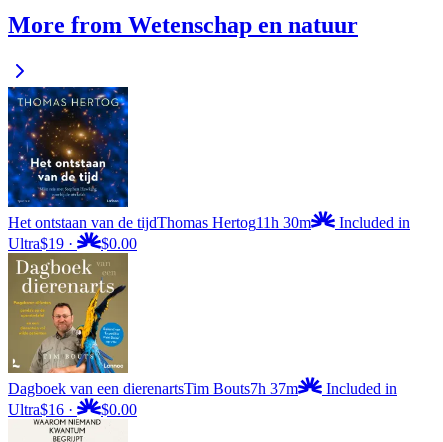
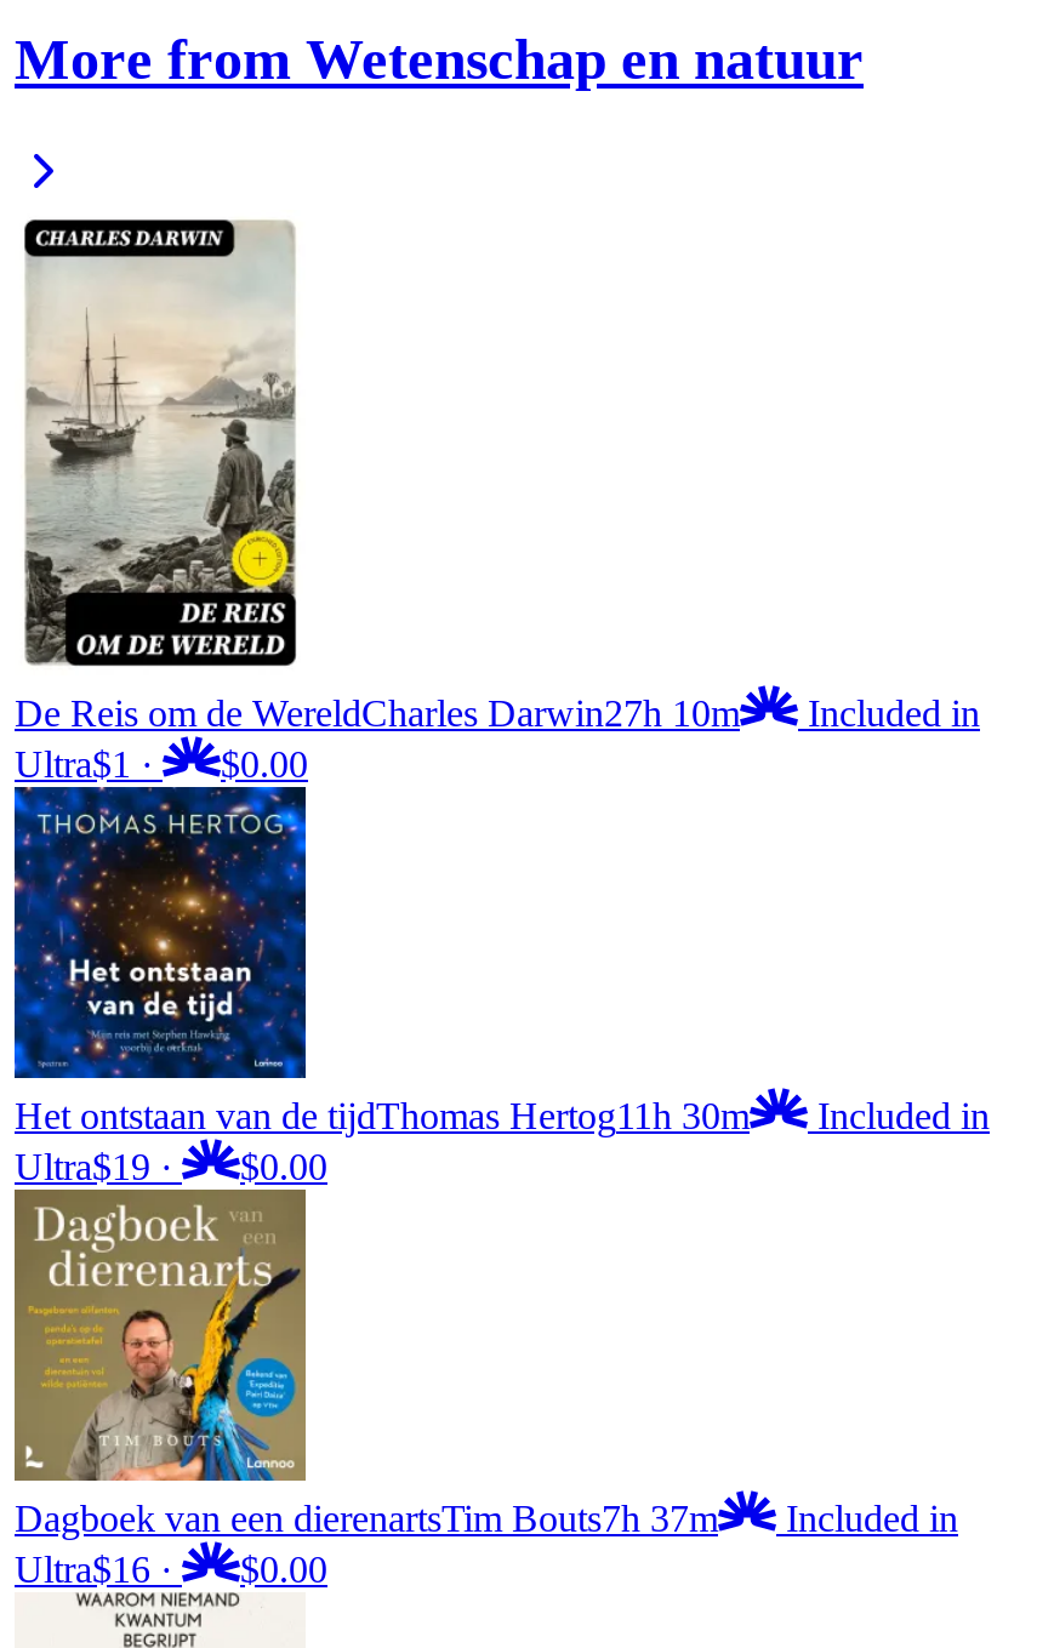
+ [image]
+ De Reis om de WereldCharles Darwin27h 10m
+ Included in
+ Ultra$1 ·
+ $0.00
